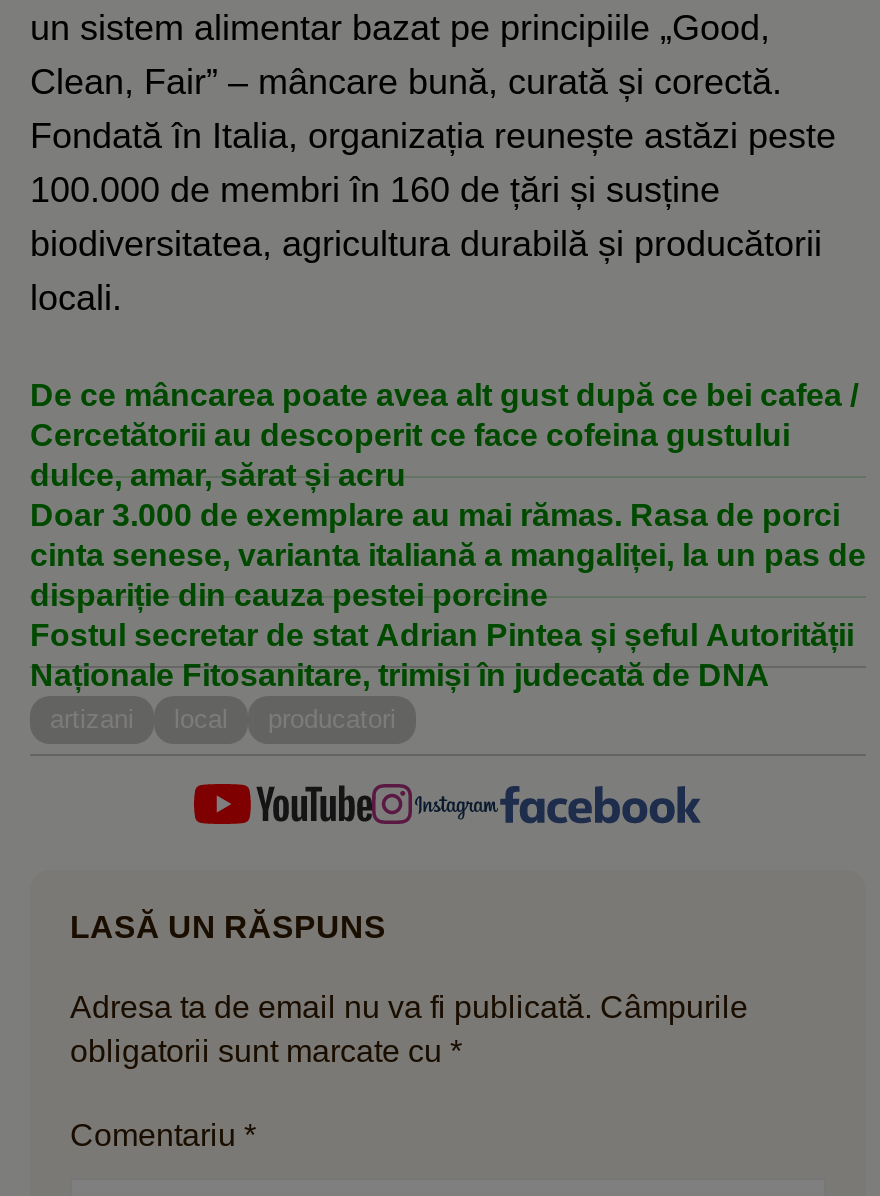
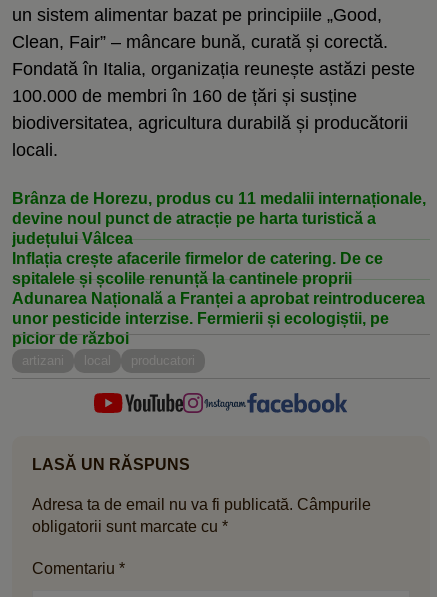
- De ce mâncarea poate avea alt gust după ce bei cafea /
- Cercetătorii au descoperit ce face cofeina gustului
- dulce, amar, sărat și acru
- Doar 3.000 de exemplare au mai rămas. Rasa de porci
- cinta senese, varianta italiană a mangaliței, la un pas de
- dispariție din cauza pestei porcine
- Fostul secretar de stat Adrian Pintea și șeful Autorității
- Naționale Fitosanitare, trimiși în judecată de DNA
+ Brânza de Horezu, produs cu 11 medalii internaționale,
+ devine noul punct de atracție pe harta turistică a
+ județului Vâlcea
+ Inflația crește afacerile firmelor de catering. De ce
+ spitalele și școlile renunță la cantinele proprii
+ Adunarea Națională a Franței a aprobat reintroducerea
+ unor pesticide interzise. Fermierii și ecologiștii, pe
+ picior de război
